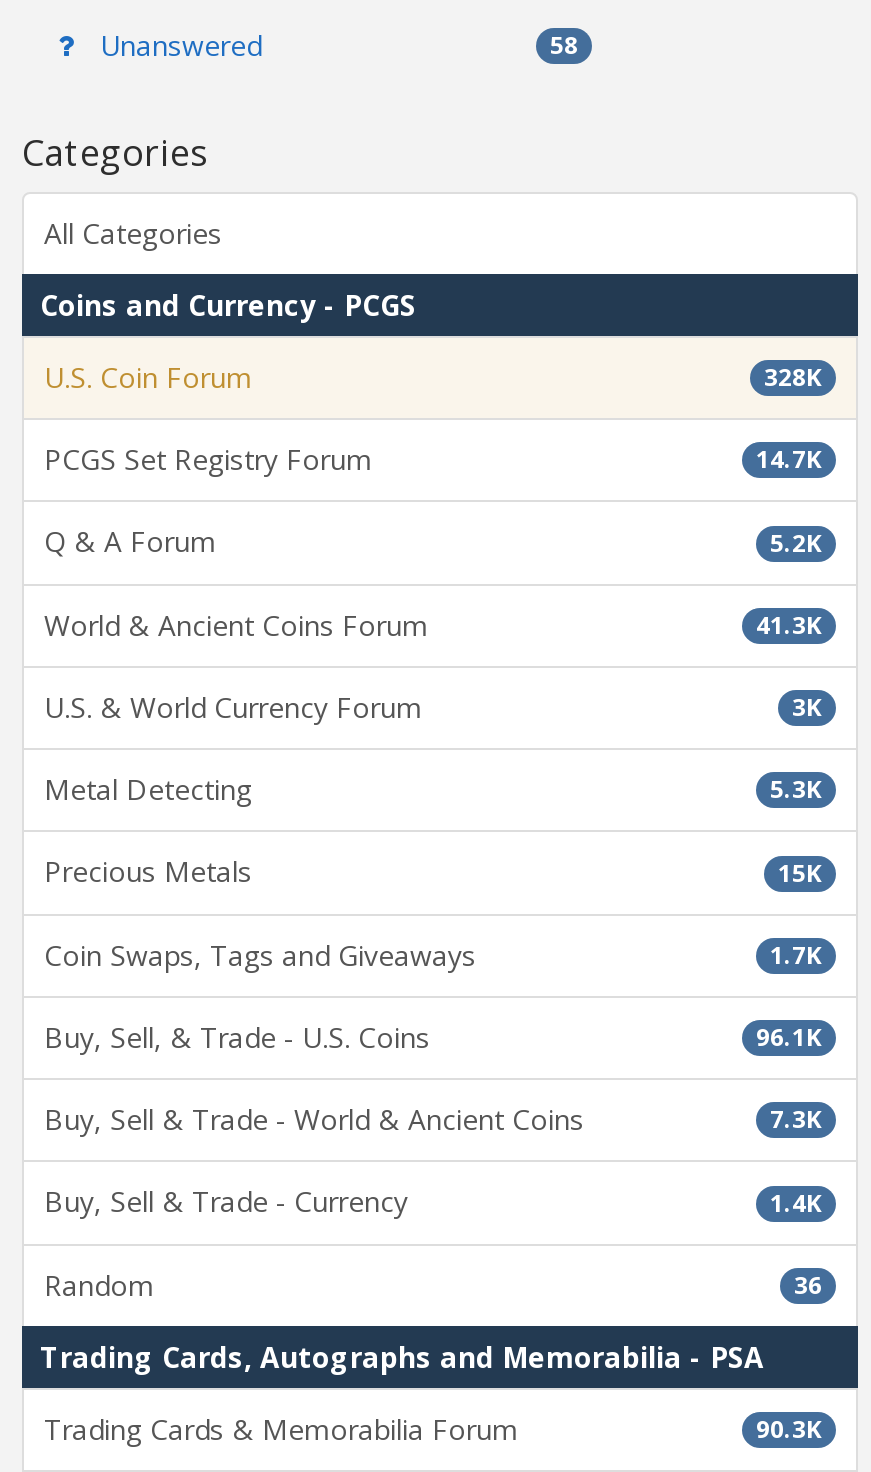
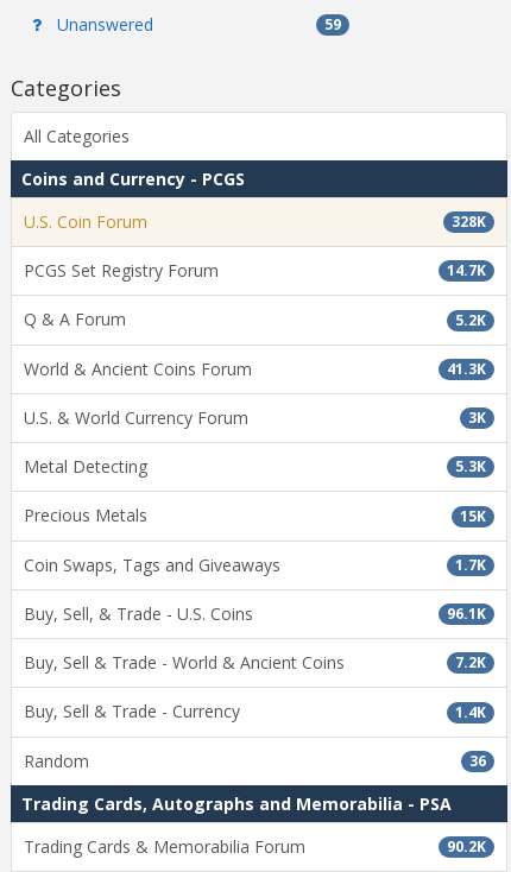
- 58
+ 59

- 7.3K
+ 7.2K

- 90.3K
+ 90.2K
